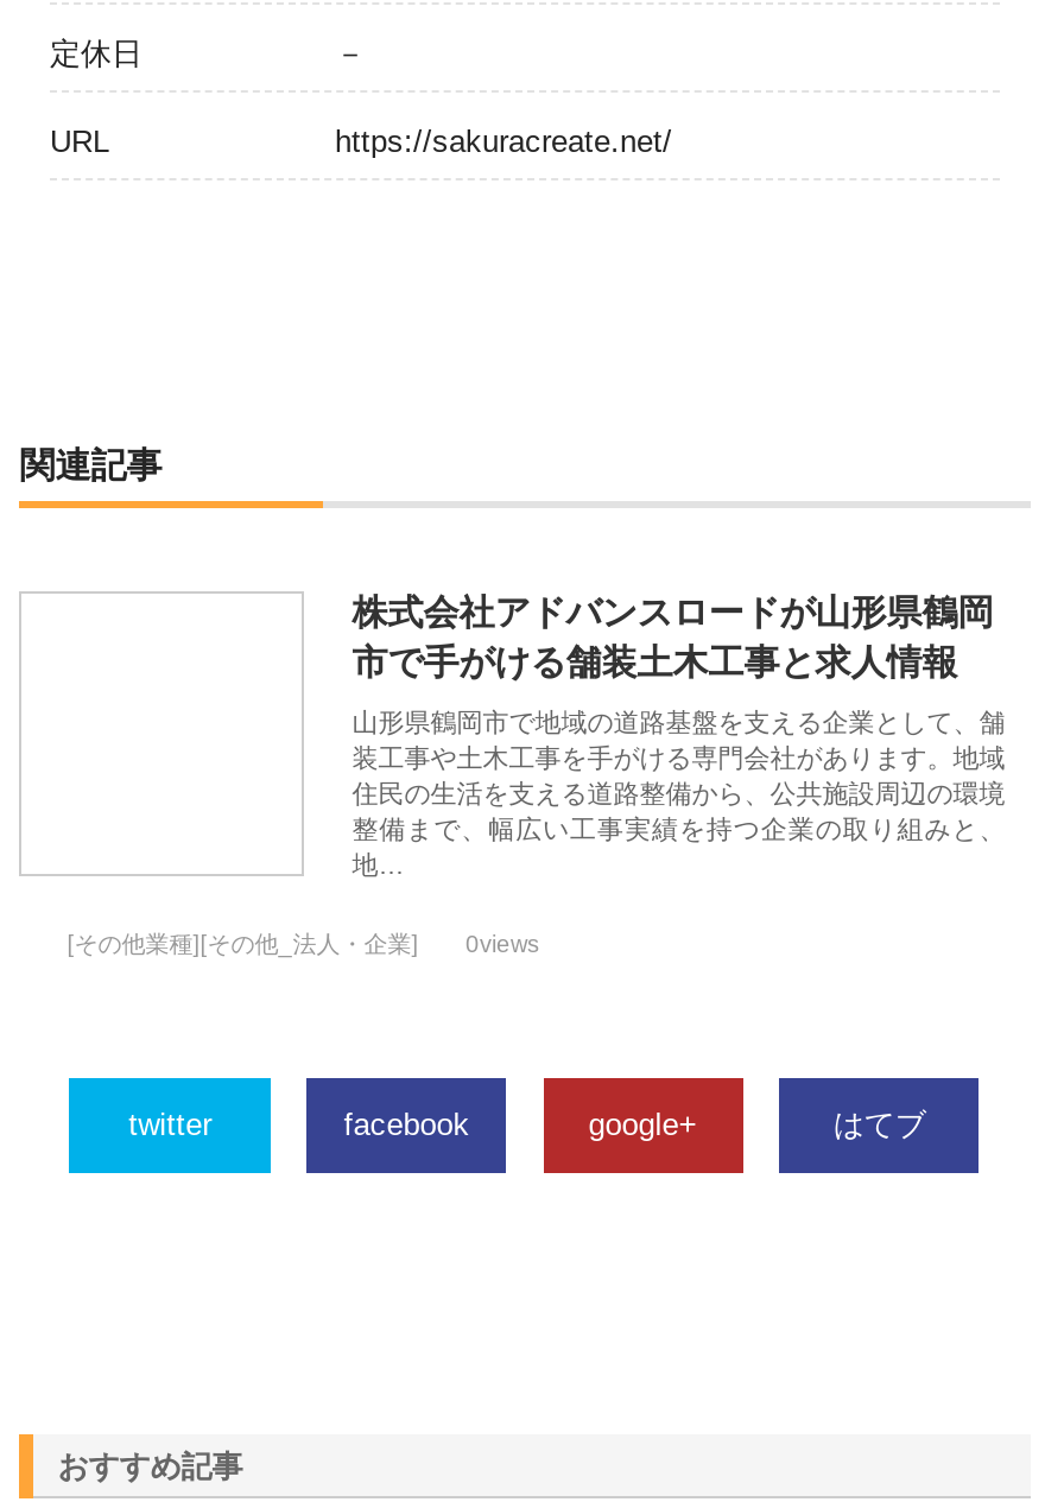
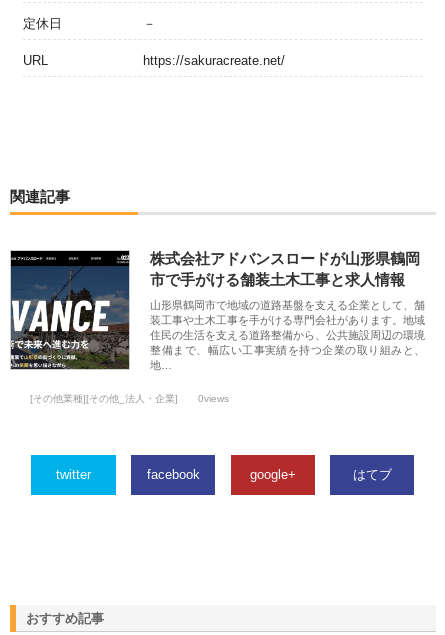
+ [image]
